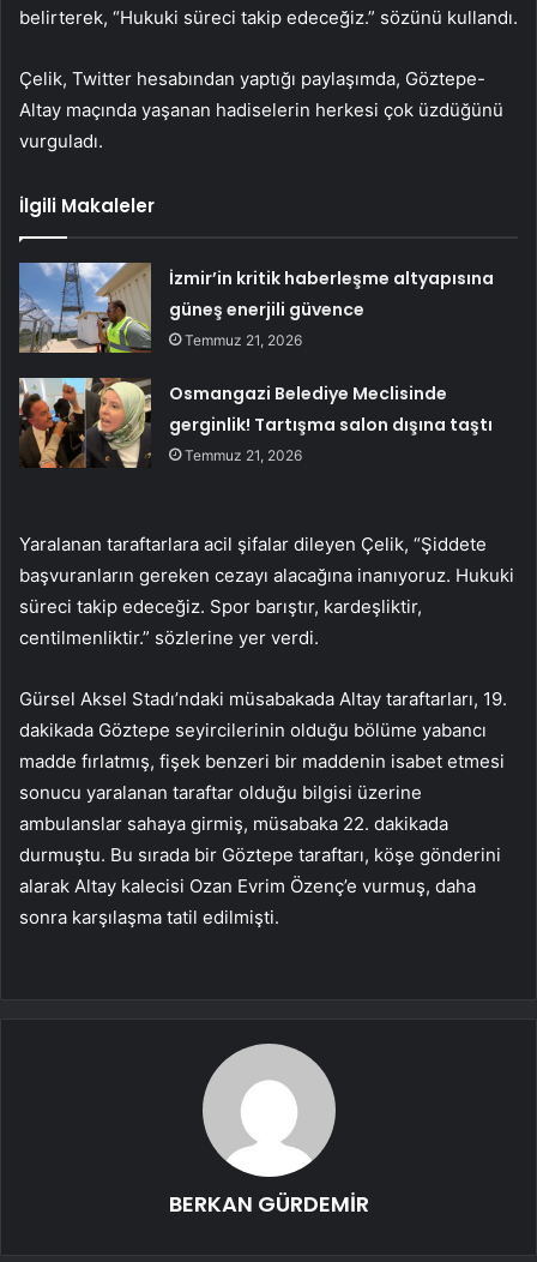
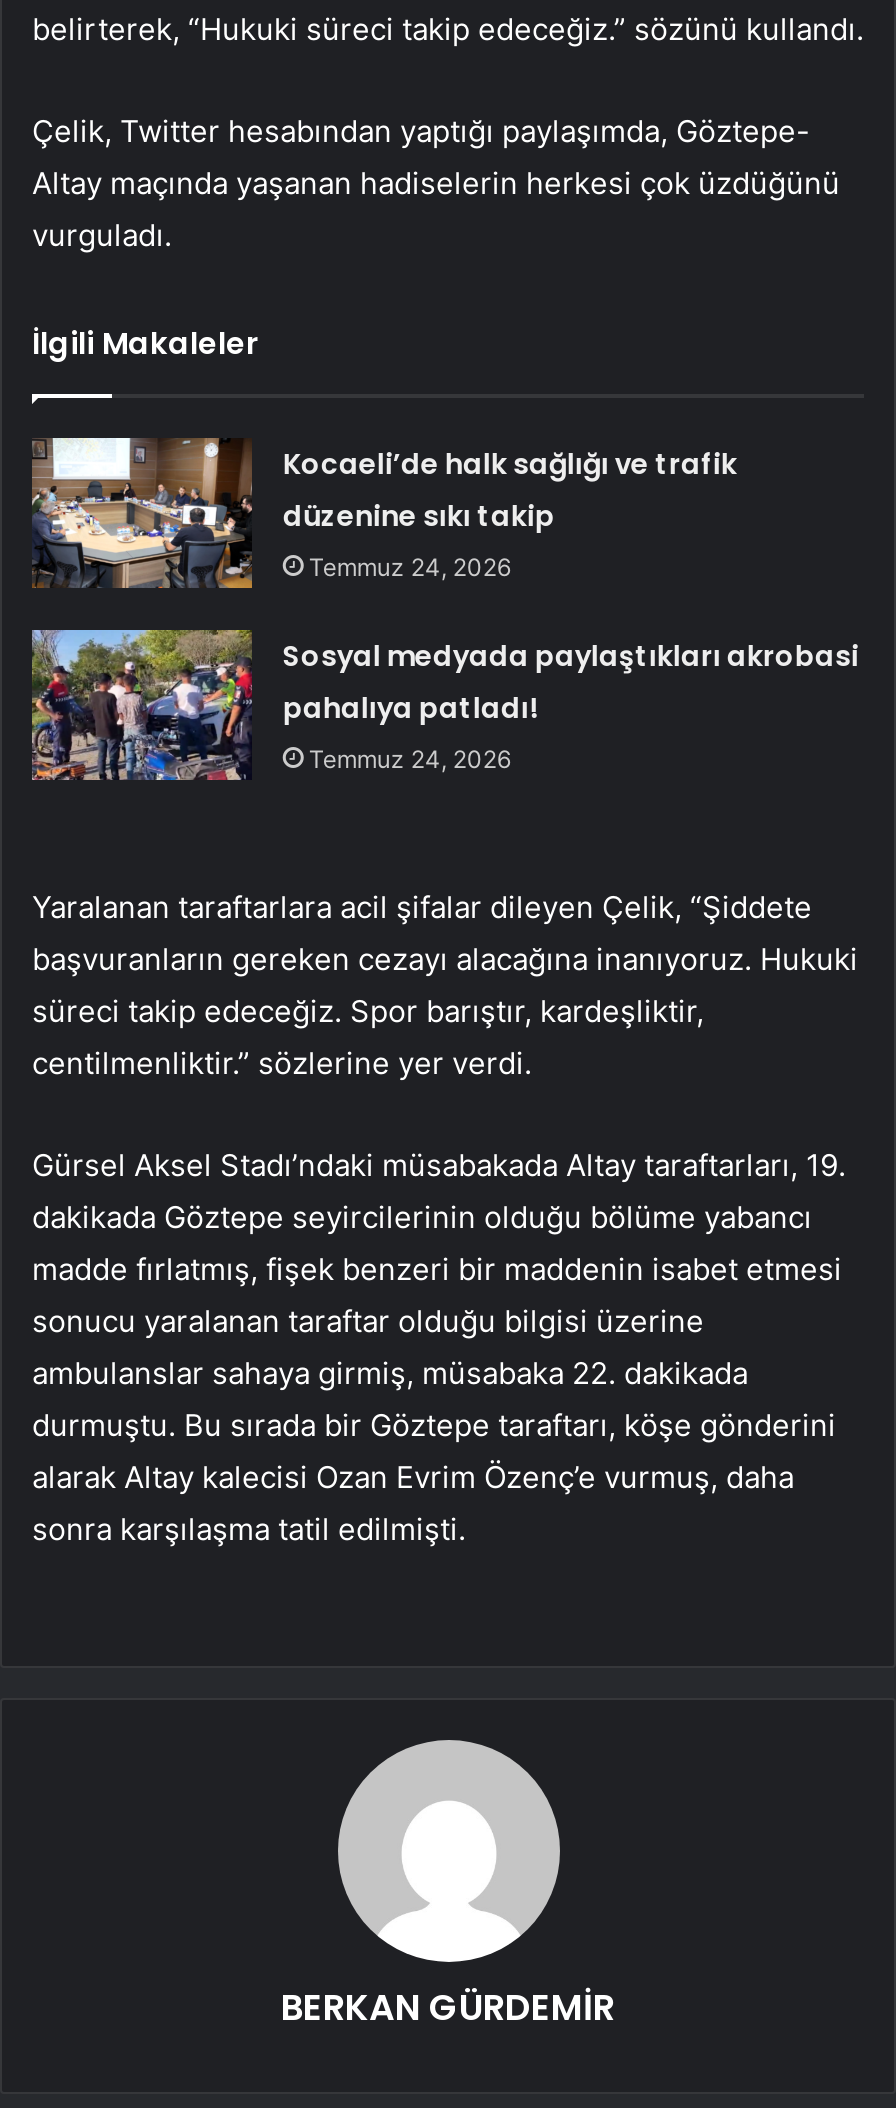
- [image]
- İzmir’in kritik haberleşme altyapısına
- güneş enerjili güvence
- Temmuz 21, 2026
+ [image]
+ Kocaeli’de halk sağlığı ve trafik
+ düzenine sıkı takip
+ Temmuz 24, 2026

- [image]
- Osmangazi Belediye Meclisinde
- gerginlik! Tartışma salon dışına taştı
- Temmuz 21, 2026
+ [image]
+ Sosyal medyada paylaştıkları akrobasi
+ pahalıya patladı!
+ Temmuz 24, 2026
